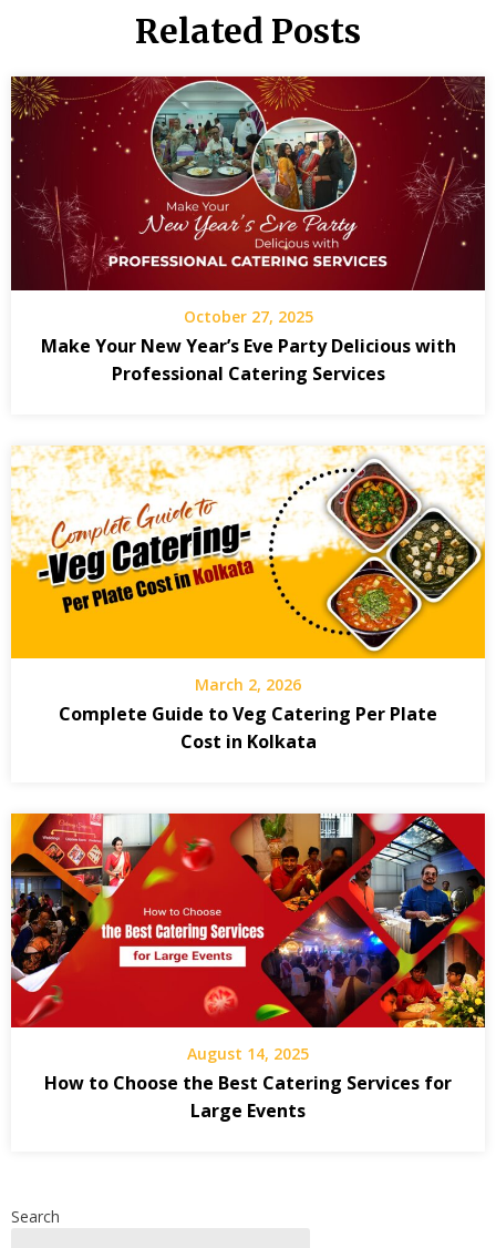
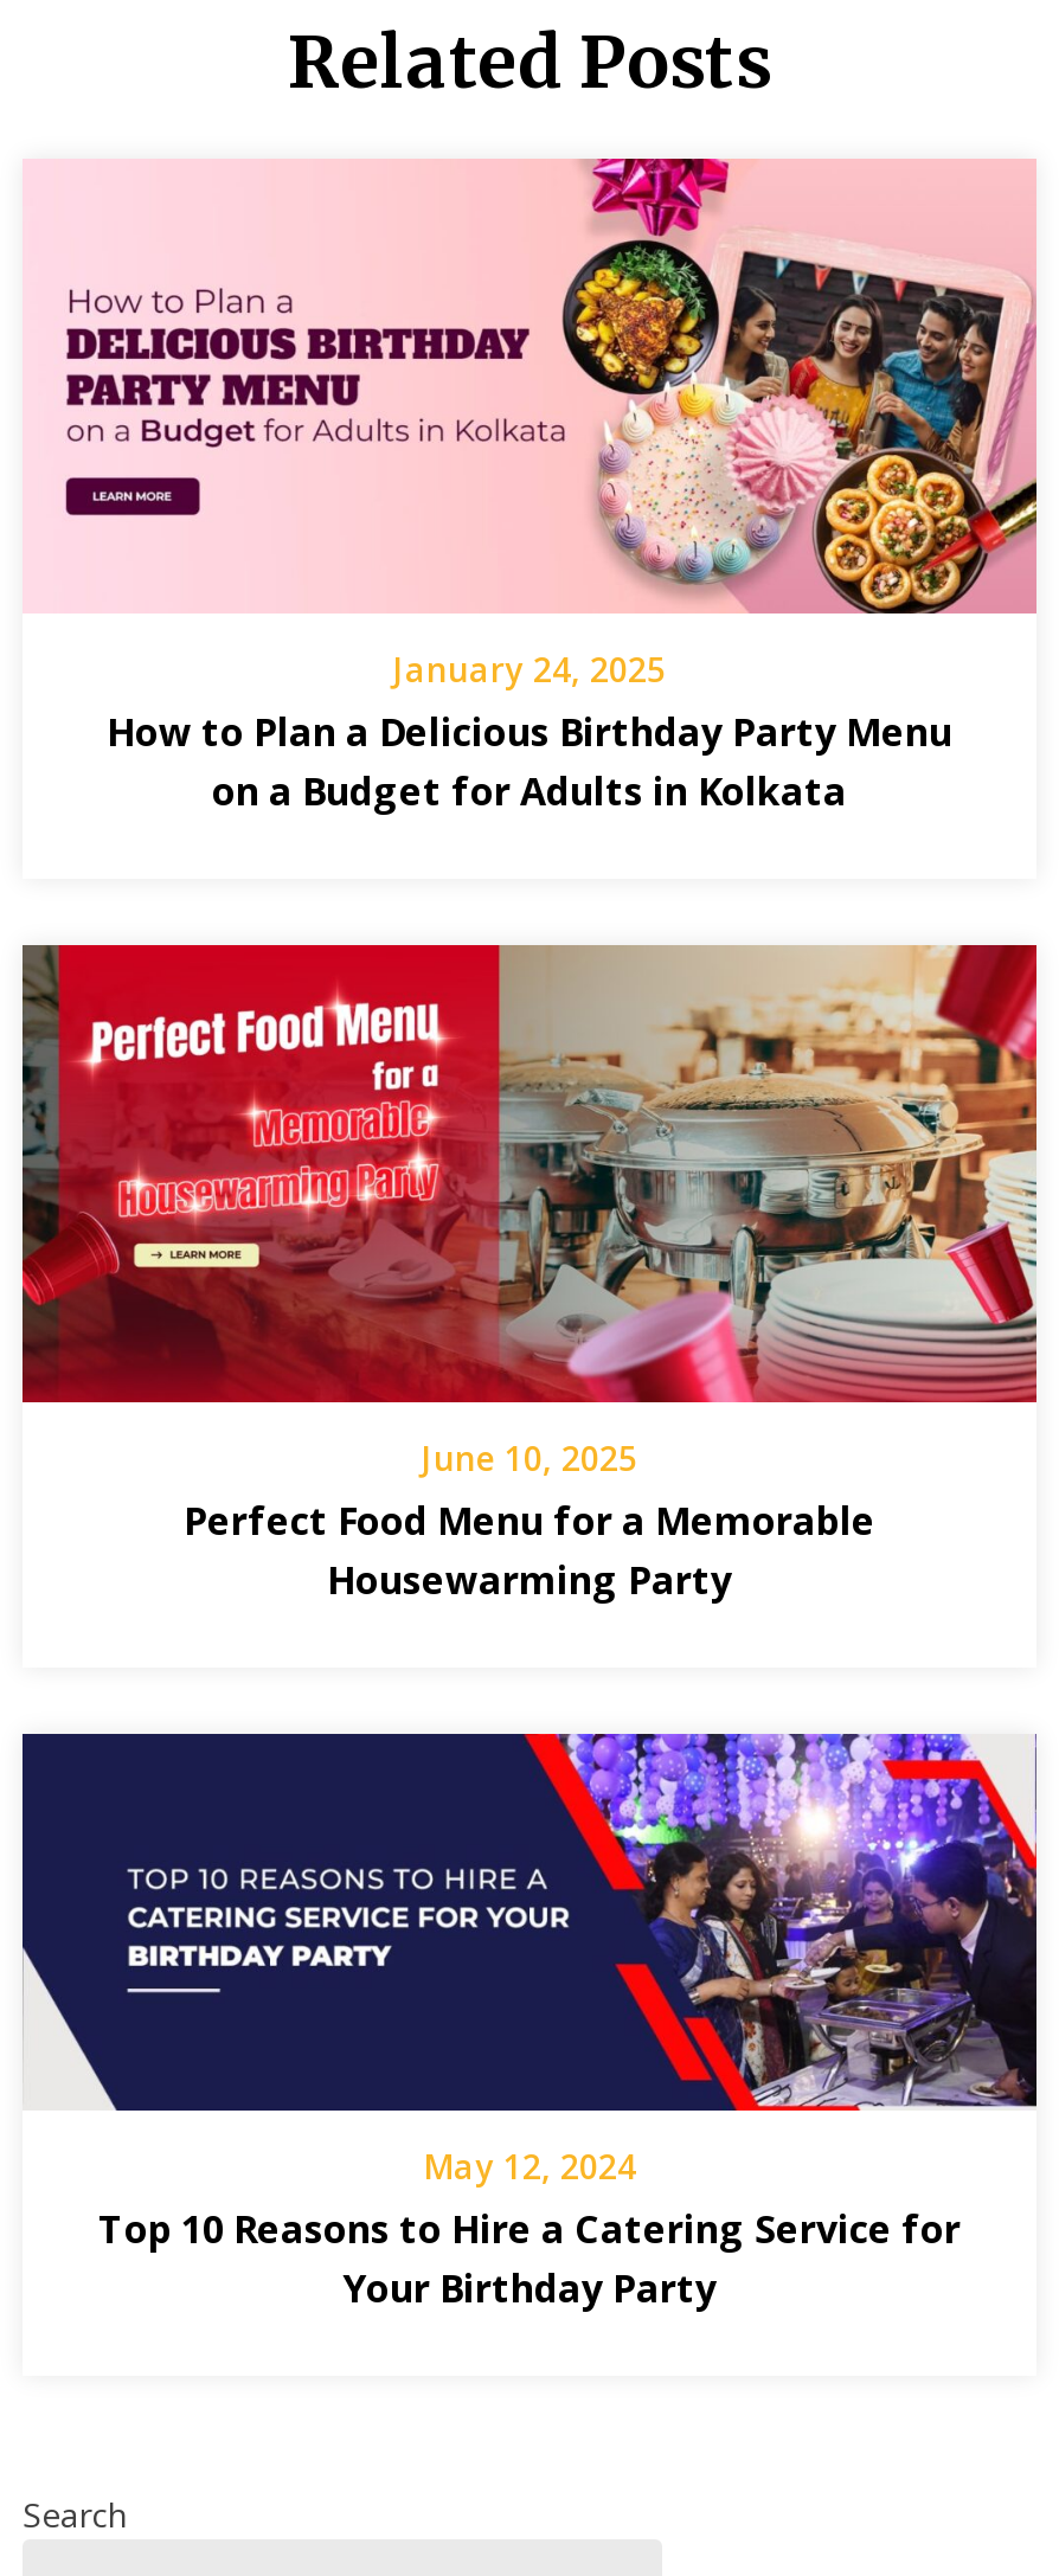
- [image]
- October 27, 2025
- Make Your New Year’s Eve Party Delicious with
- Professional Catering Services
+ [image]
+ January 24, 2025
+ How to Plan a Delicious Birthday Party Menu
+ on a Budget for Adults in Kolkata

- [image]
- March 2, 2026
- Complete Guide to Veg Catering Per Plate
- Cost in Kolkata
+ [image]
+ June 10, 2025
+ Perfect Food Menu for a Memorable
+ Housewarming Party

- [image]
- August 14, 2025
- How to Choose the Best Catering Services for
- Large Events
+ [image]
+ May 12, 2024
+ Top 10 Reasons to Hire a Catering Service for
+ Your Birthday Party
